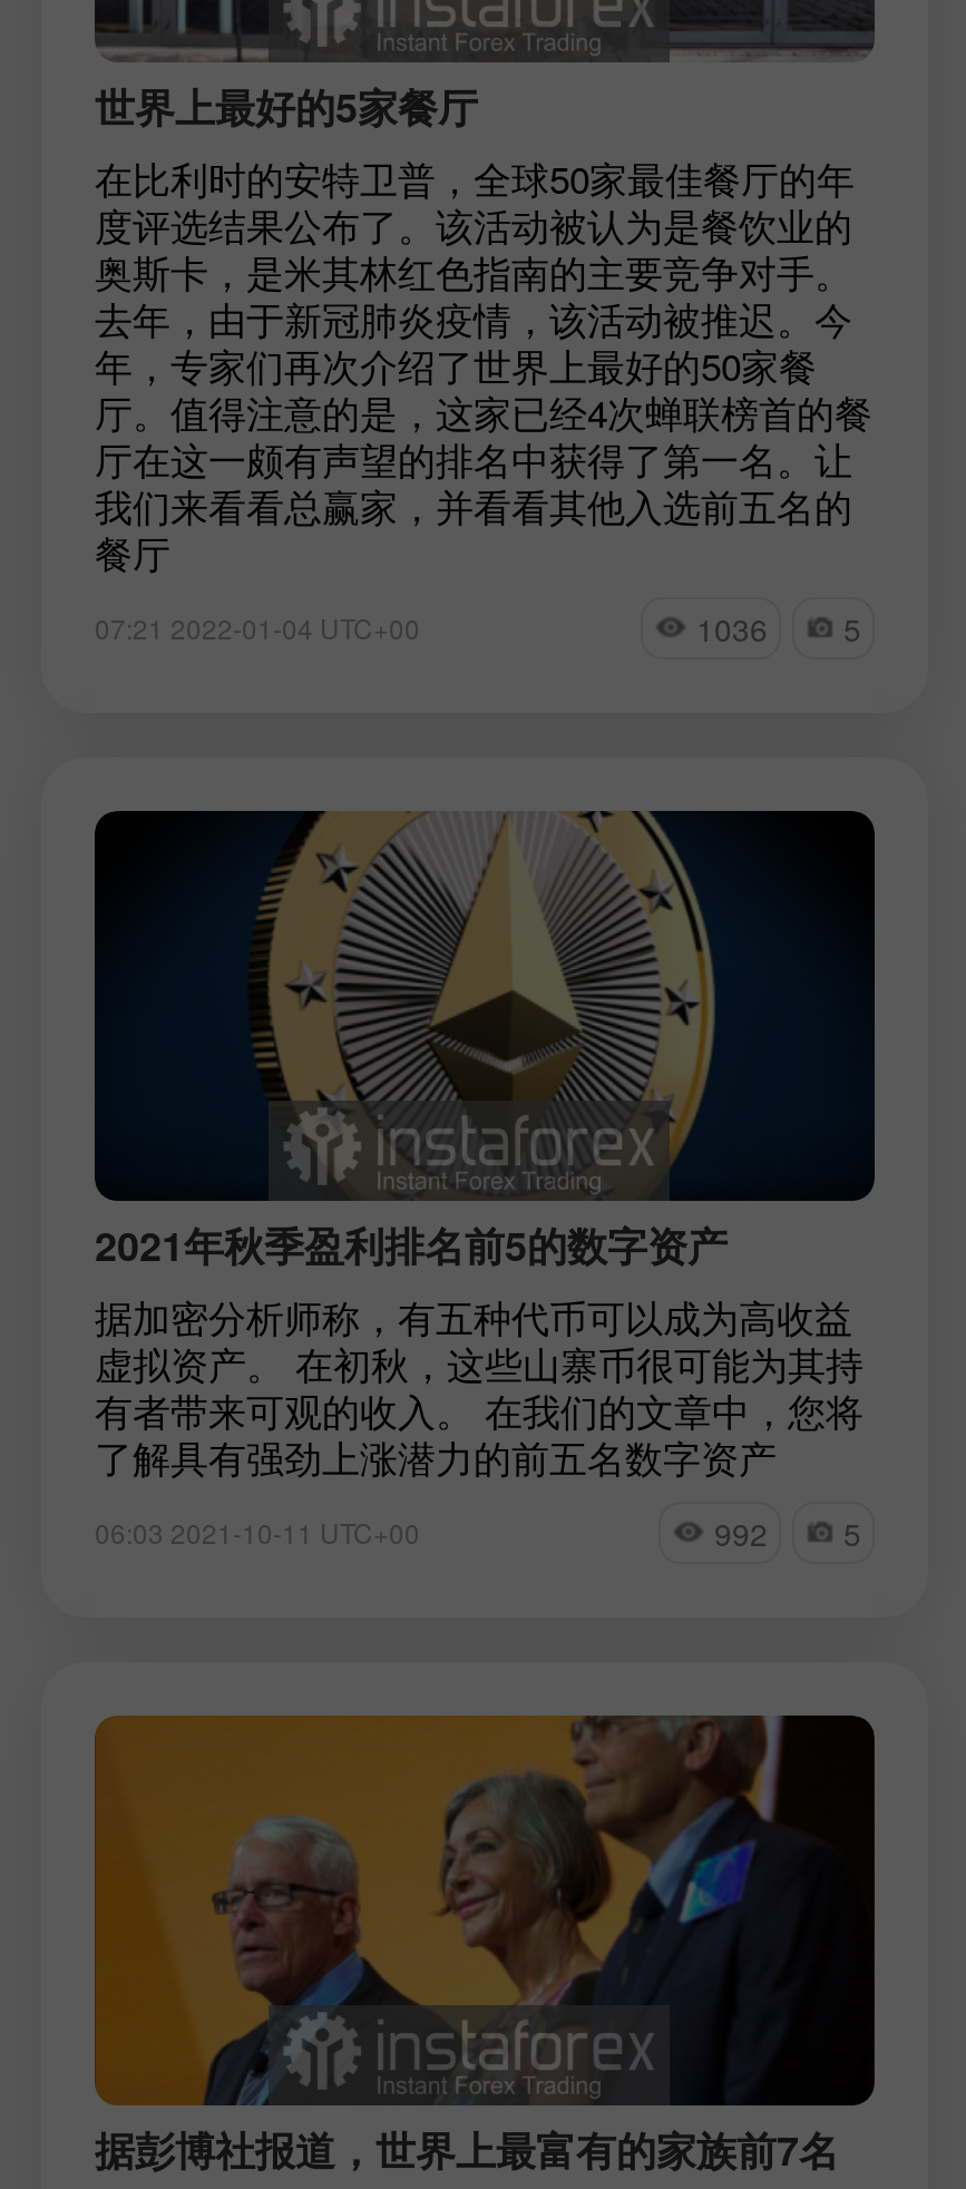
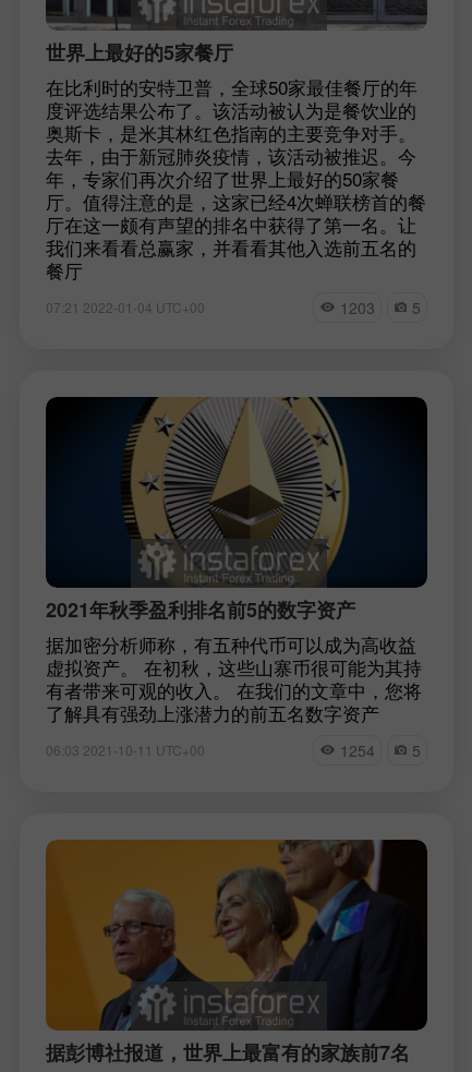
- 1036 5
+ 1203 5

- 992 5
+ 1254 5
